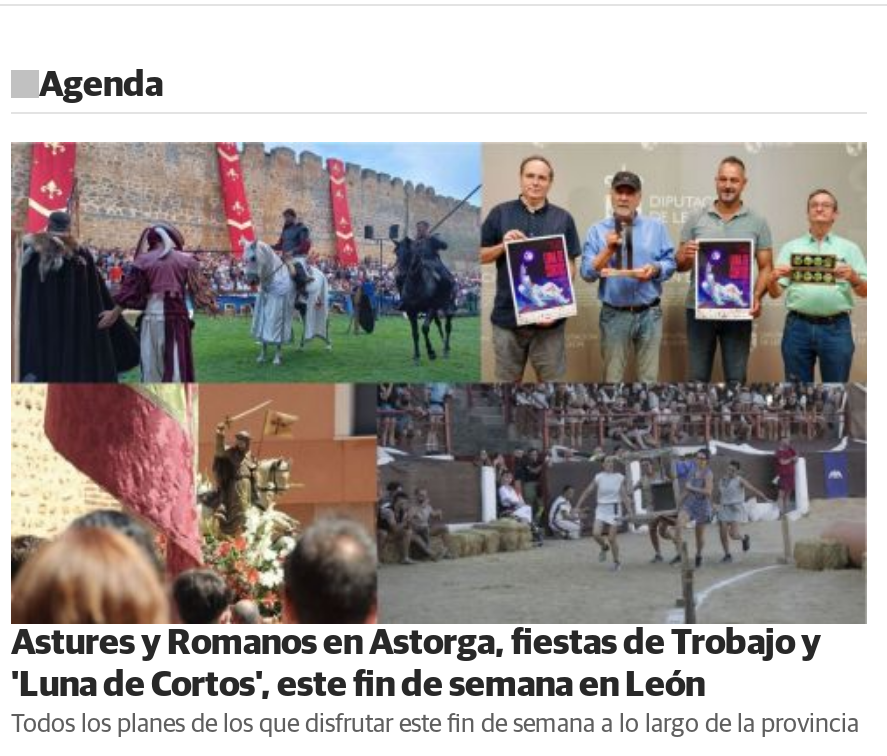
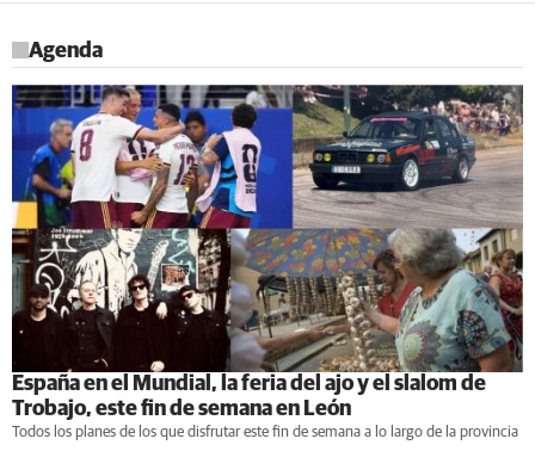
- [image]
- Astures y Romanos en Astorga, fiestas de Trobajo y
- 'Luna de Cortos', este fin de semana en León
+ [image]
+ España en el Mundial, la feria del ajo y el slalom de
+ Trobajo, este fin de semana en León
